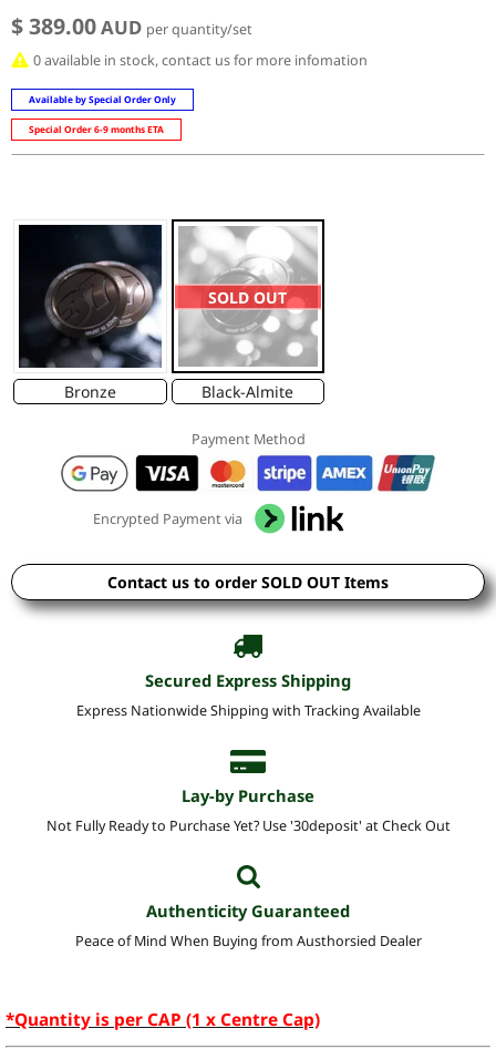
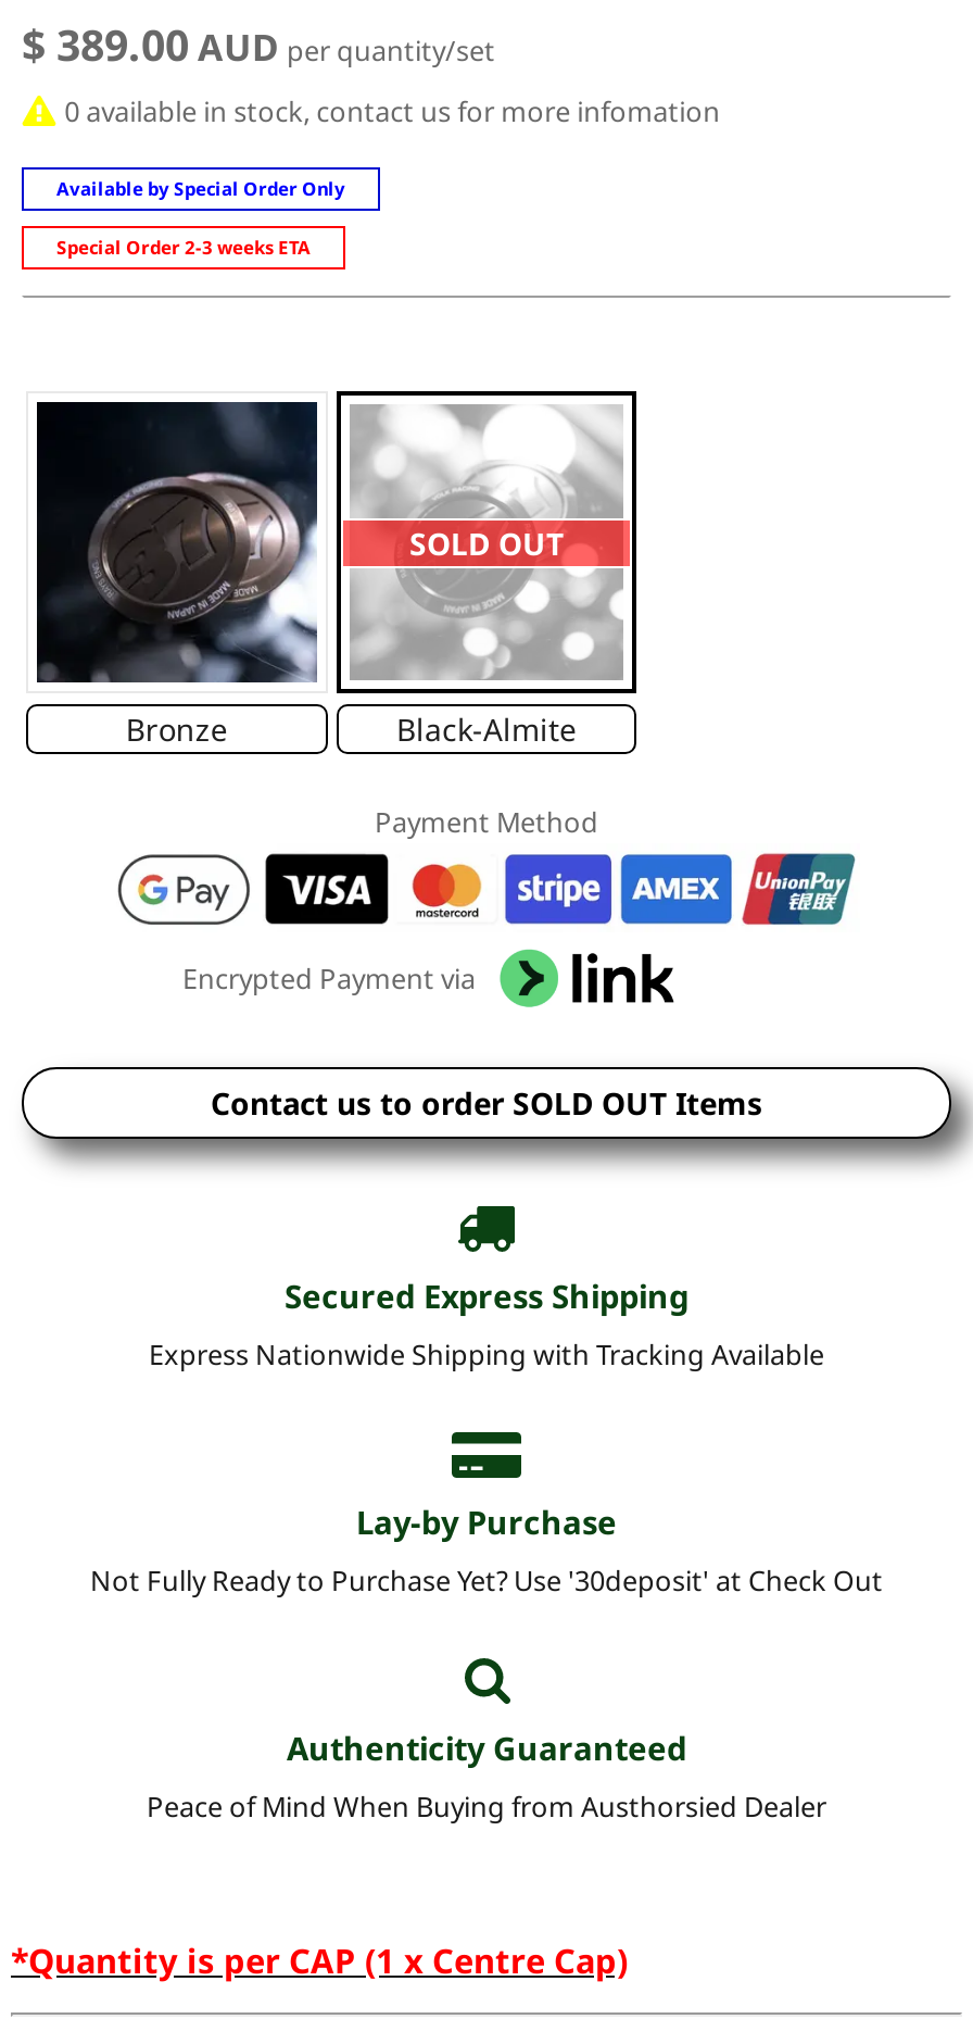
- Special Order 6-9 months ETA
+ Special Order 2-3 weeks ETA
